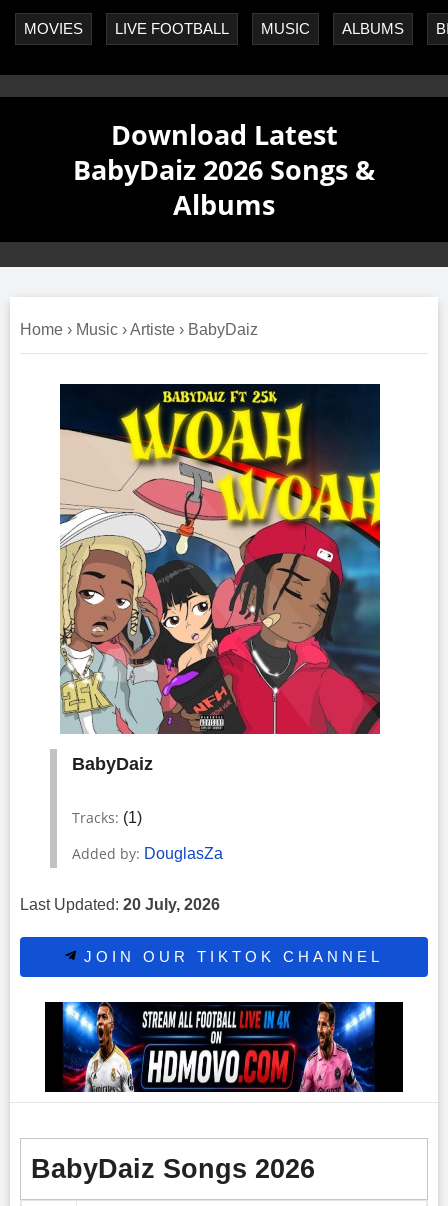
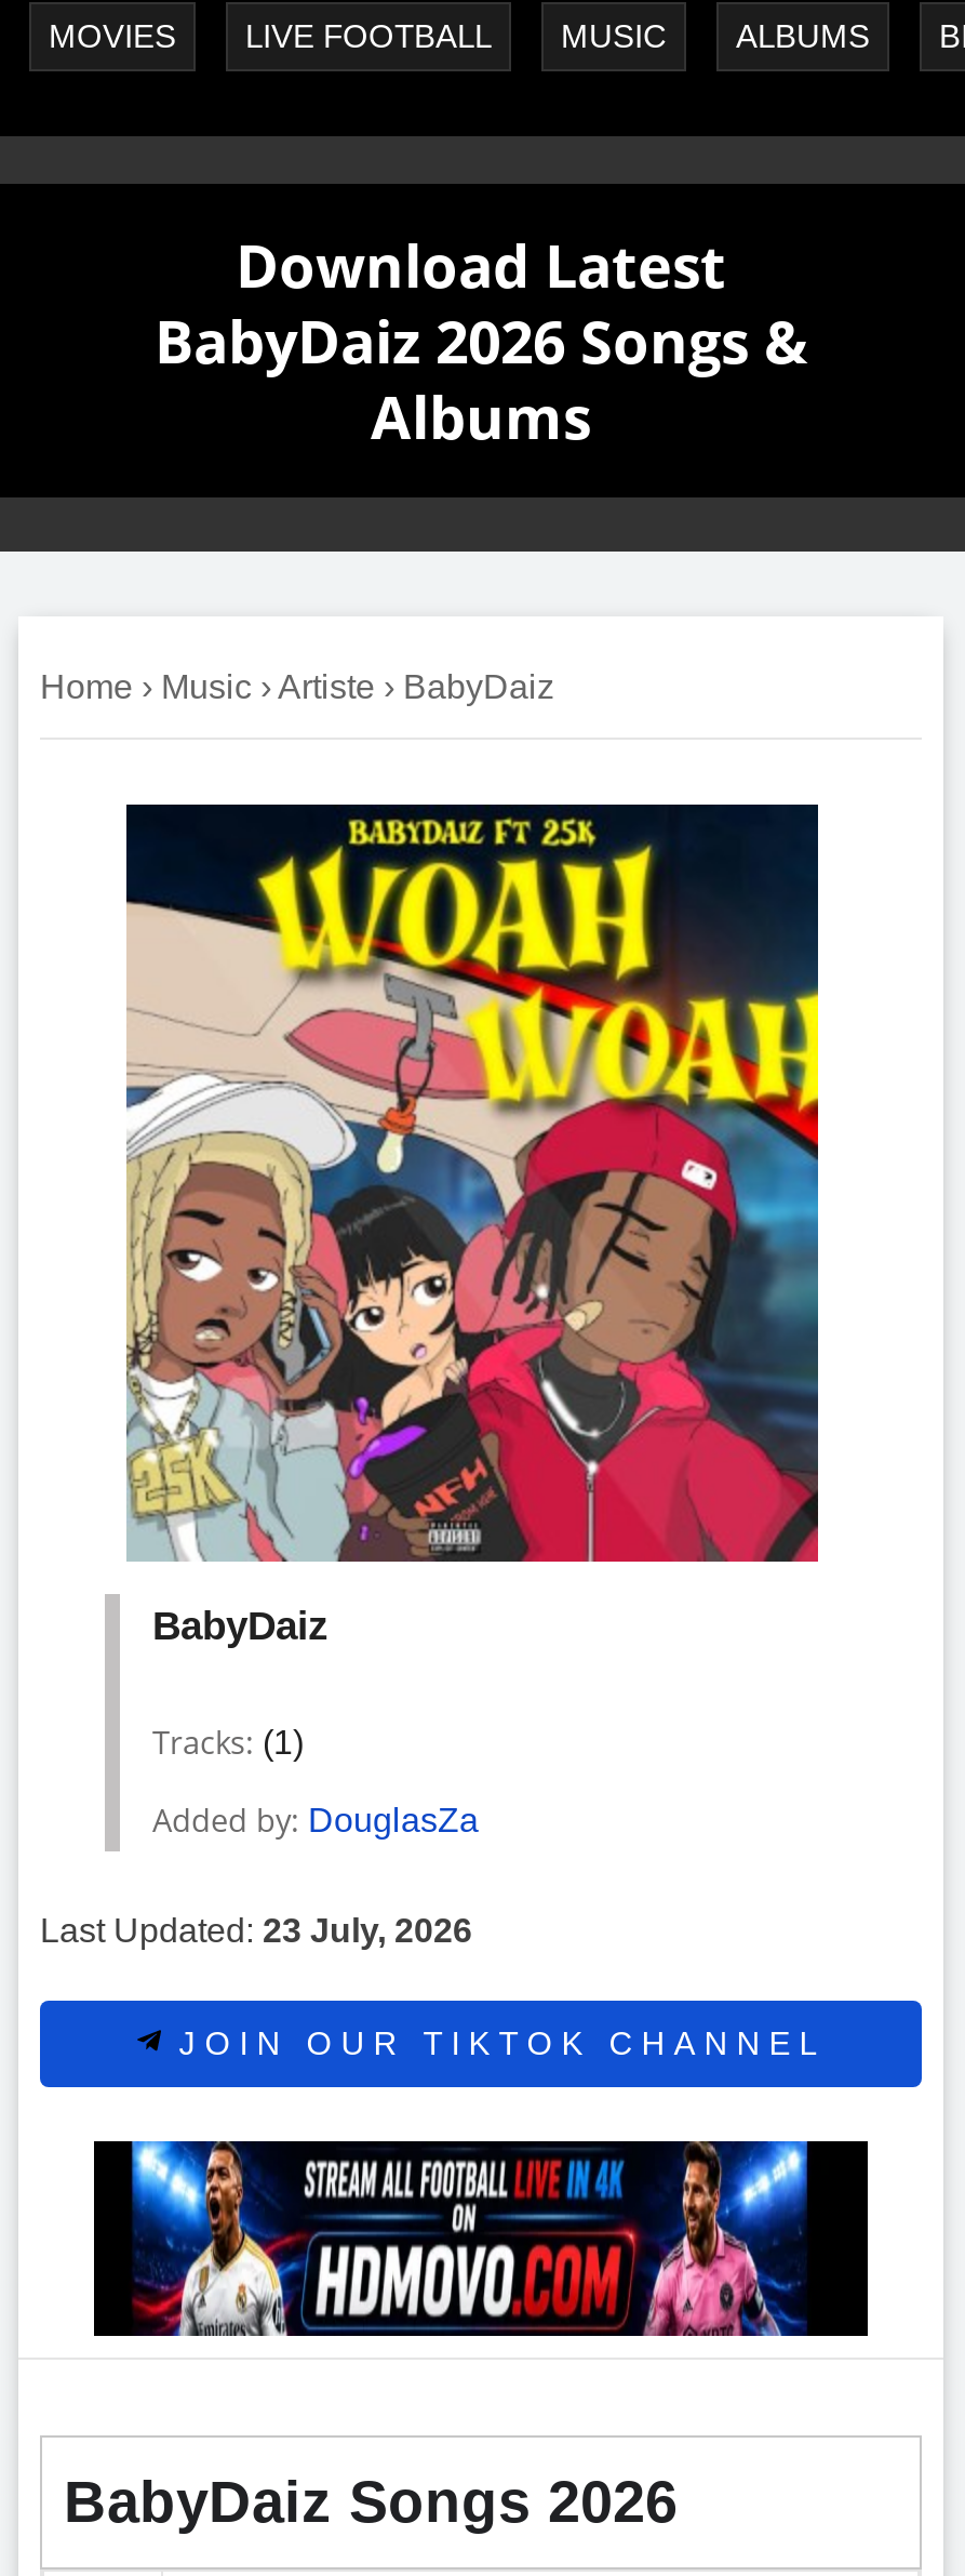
- Last Updated: 20 July, 2026
+ Last Updated: 23 July, 2026
